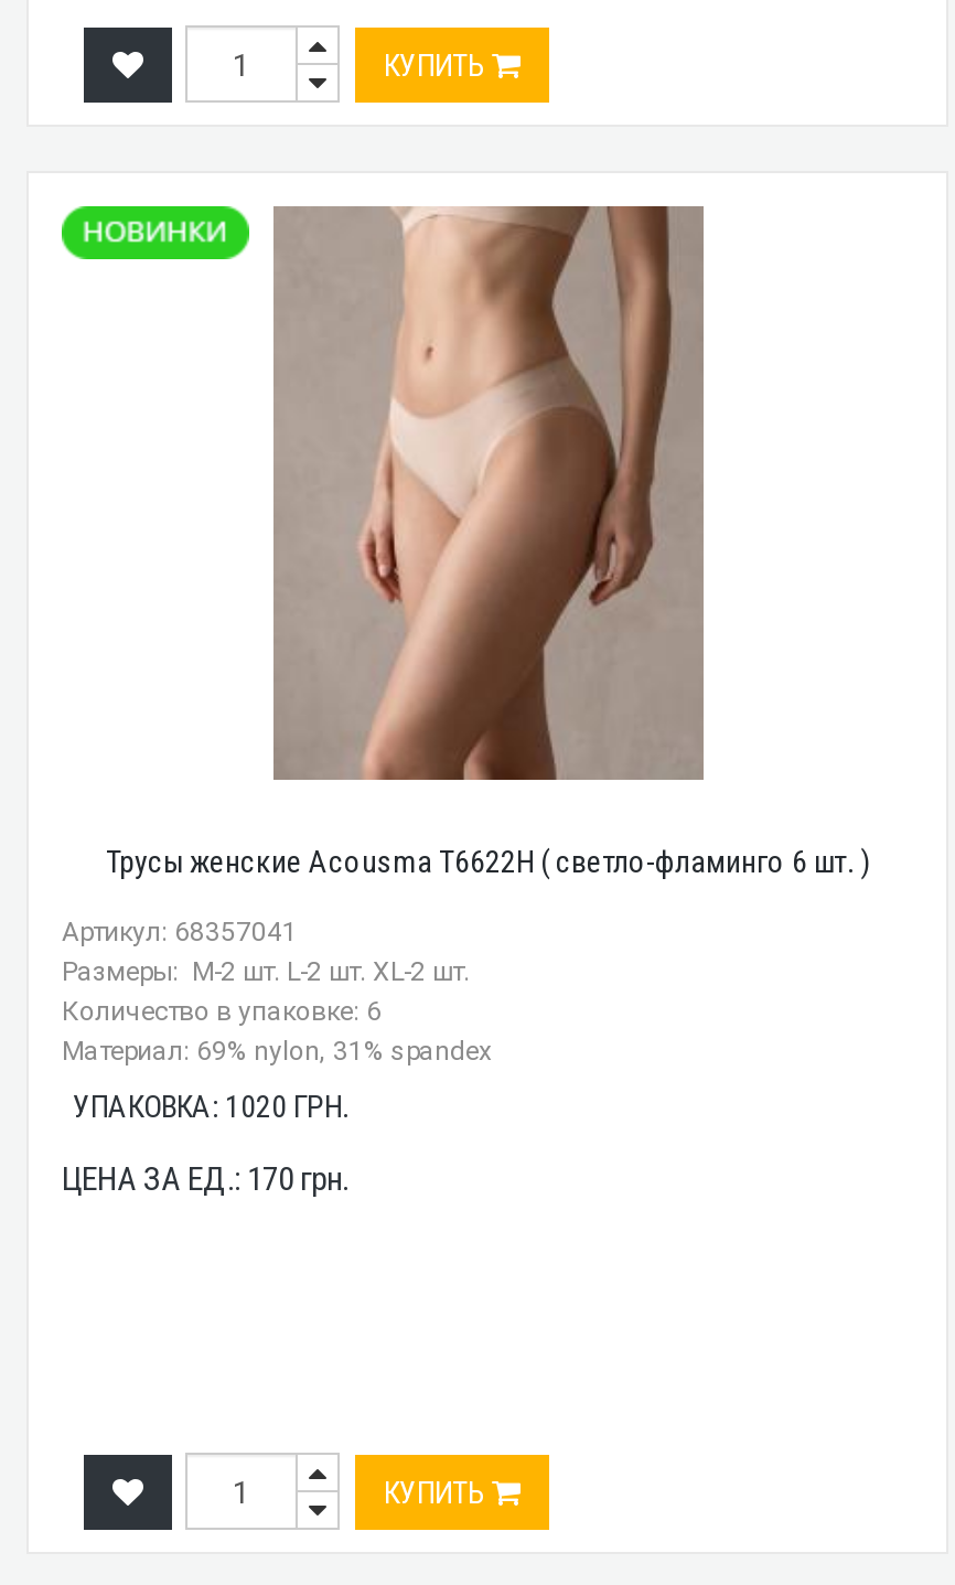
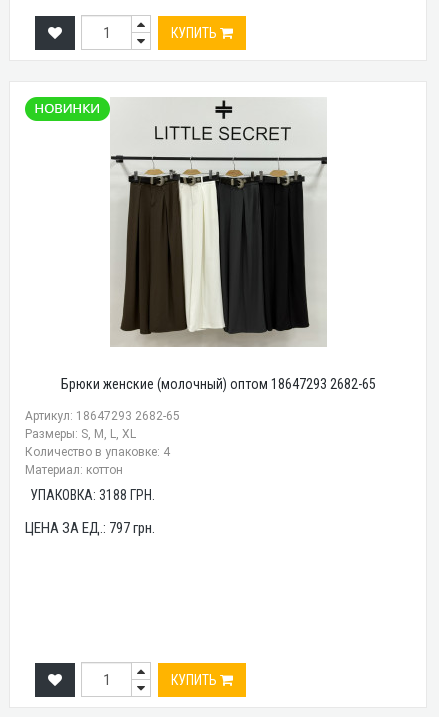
- [image]
- Трусы женские Acousma T6622H ( светло-фламинго 6 шт. )
+ [image]
+ Брюки женские (молочный) оптом 18647293 2682-65

- Артикул: 68357041
- Размеры: M-2 шт. L-2 шт. XL-2 шт.
- Количество в упаковке: 6
- Материал: 69% nylon, 31% spandex
+ Артикул: 18647293 2682-65
+ Размеры: S, M, L, XL
+ Количество в упаковке: 4
+ Материал: коттон

- УПАКОВКА: 1020 ГРН.
+ УПАКОВКА: 3188 ГРН.

- ЦЕНА ЗА ЕД.: 170 грн.
+ ЦЕНА ЗА ЕД.: 797 грн.
